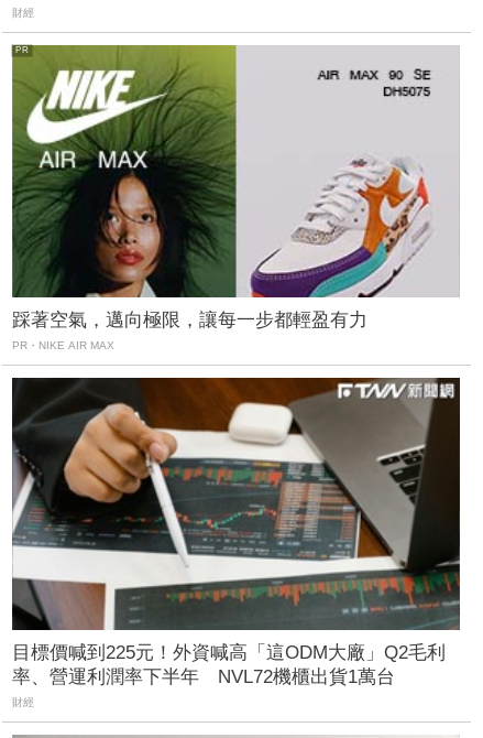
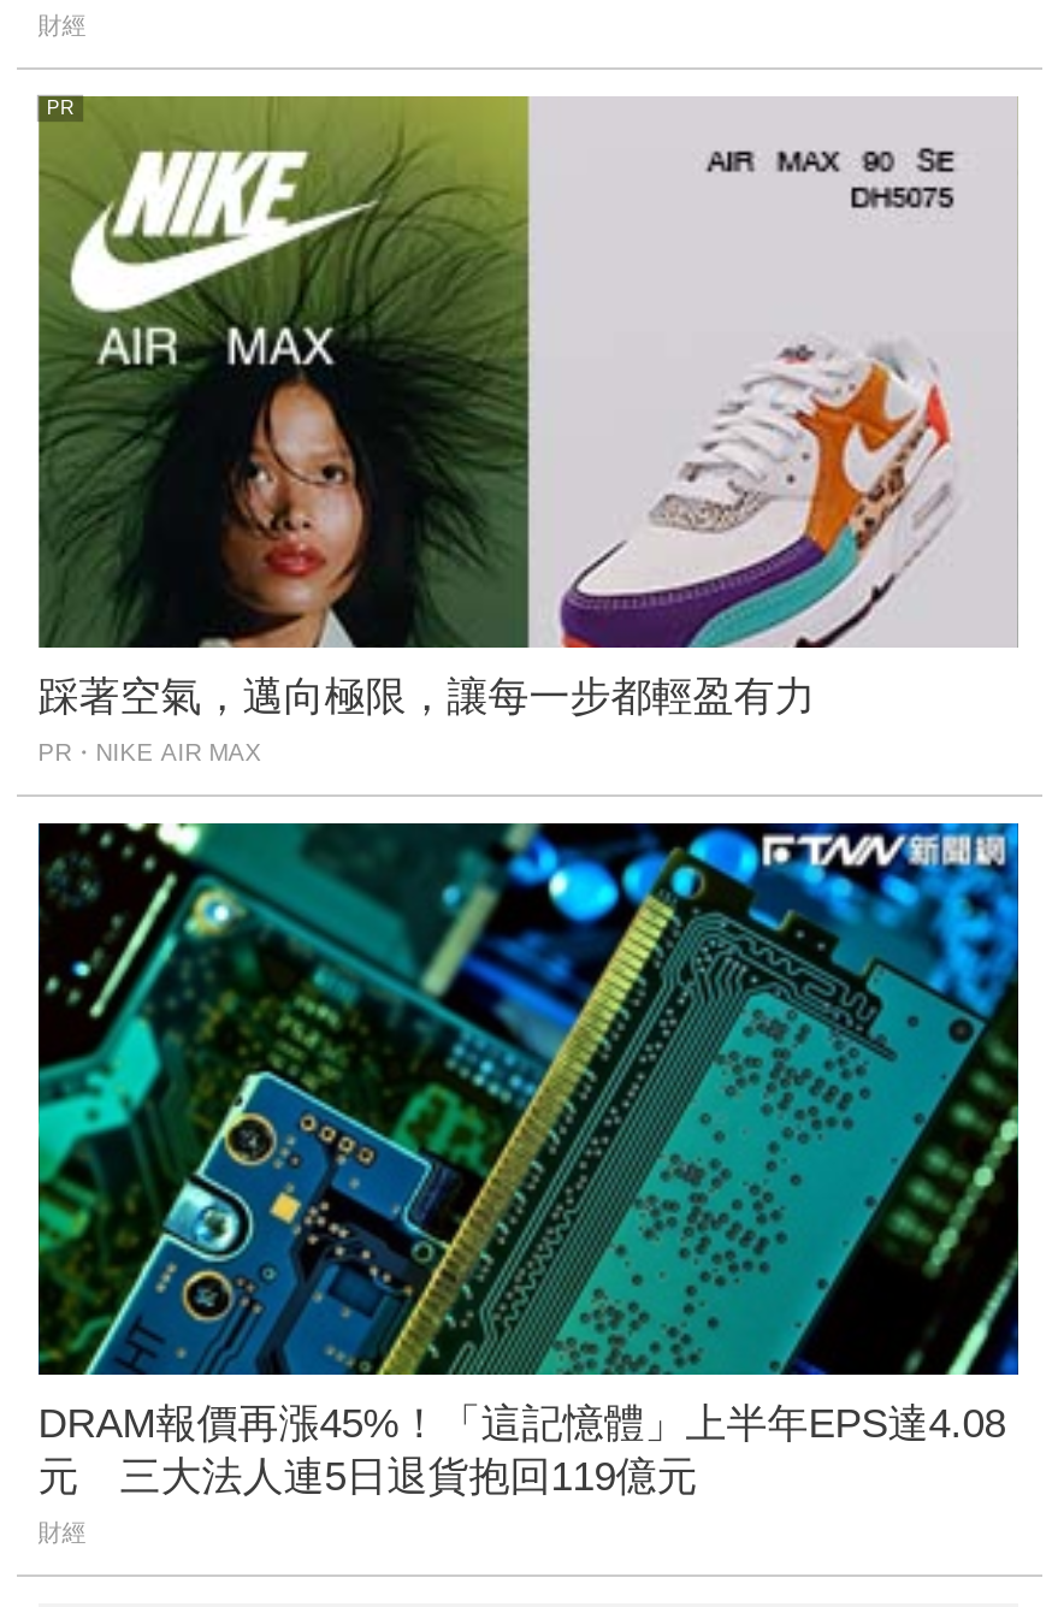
- [image]
- 目標價喊到225元！外資喊高「這ODM大廠」Q2毛利
- 率、營運利潤率下半年 NVL72機櫃出貨1萬台
+ [image]
+ DRAM報價再漲45%！「這記憶體」上半年EPS達4.08
+ 元 三大法人連5日退貨抱回119億元
